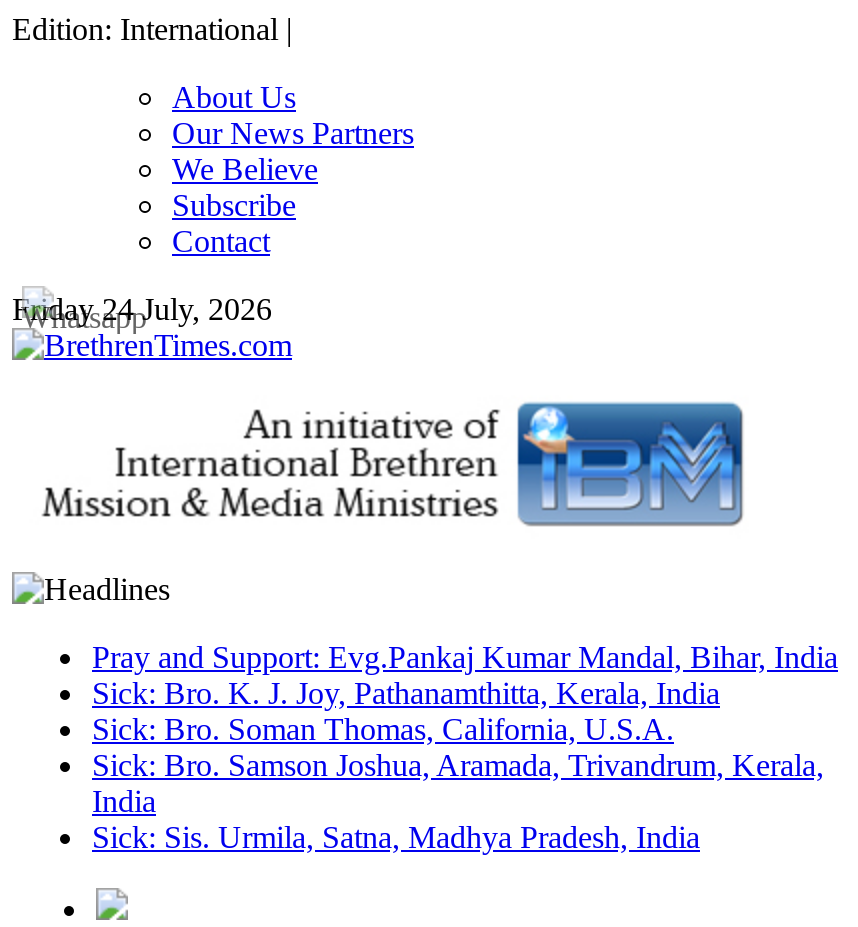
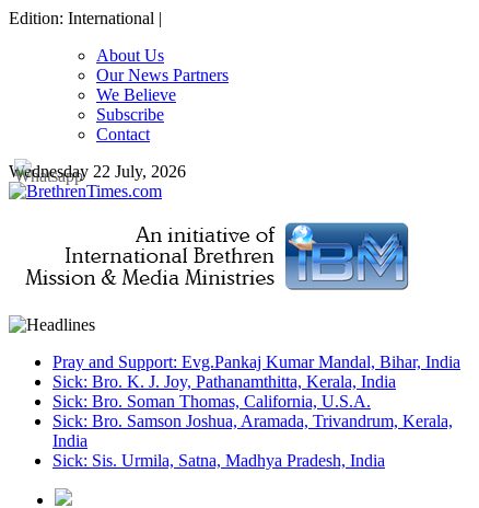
- Friday 24 July, 2026
+ Wednesday 22 July, 2026
